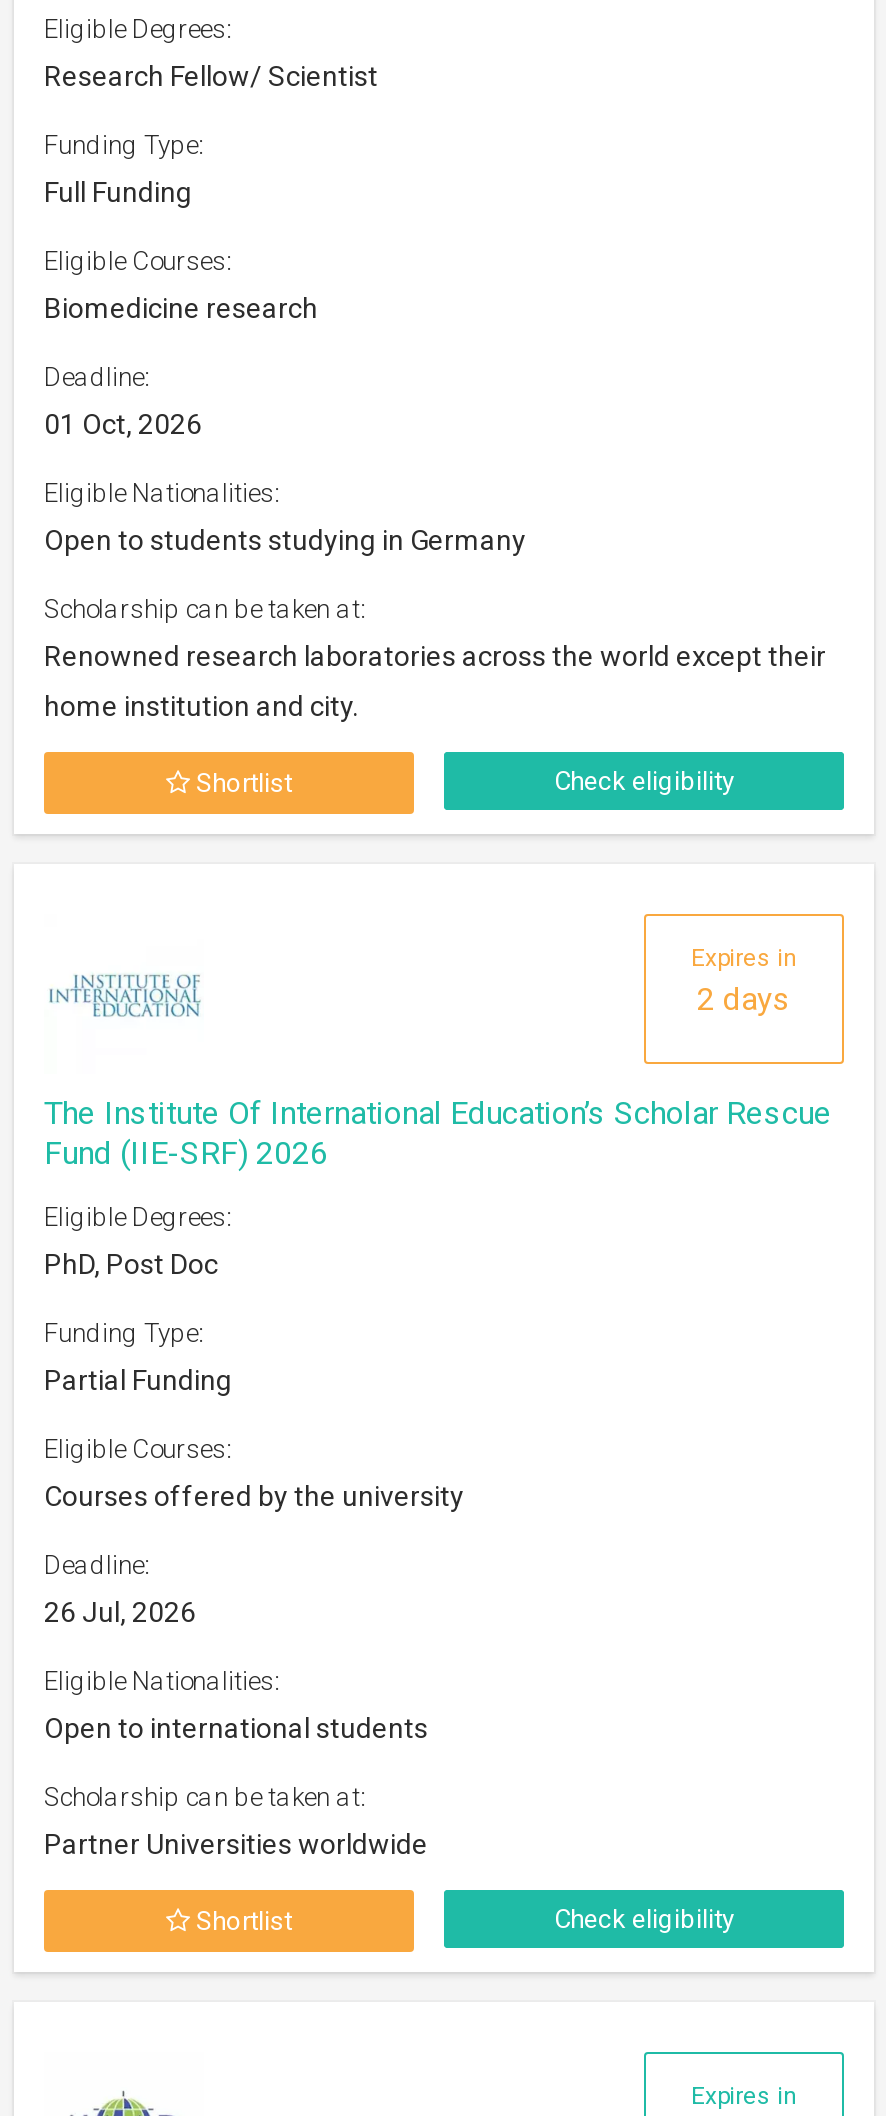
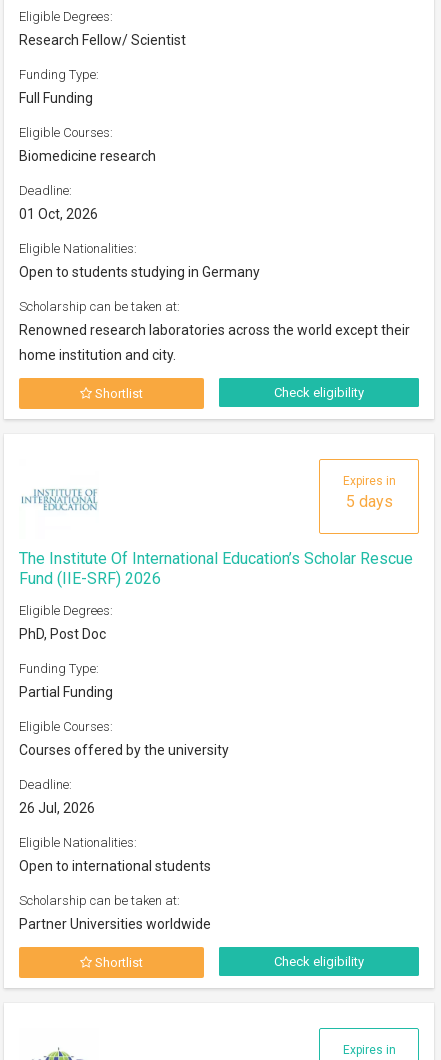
- 2 days
+ 5 days
